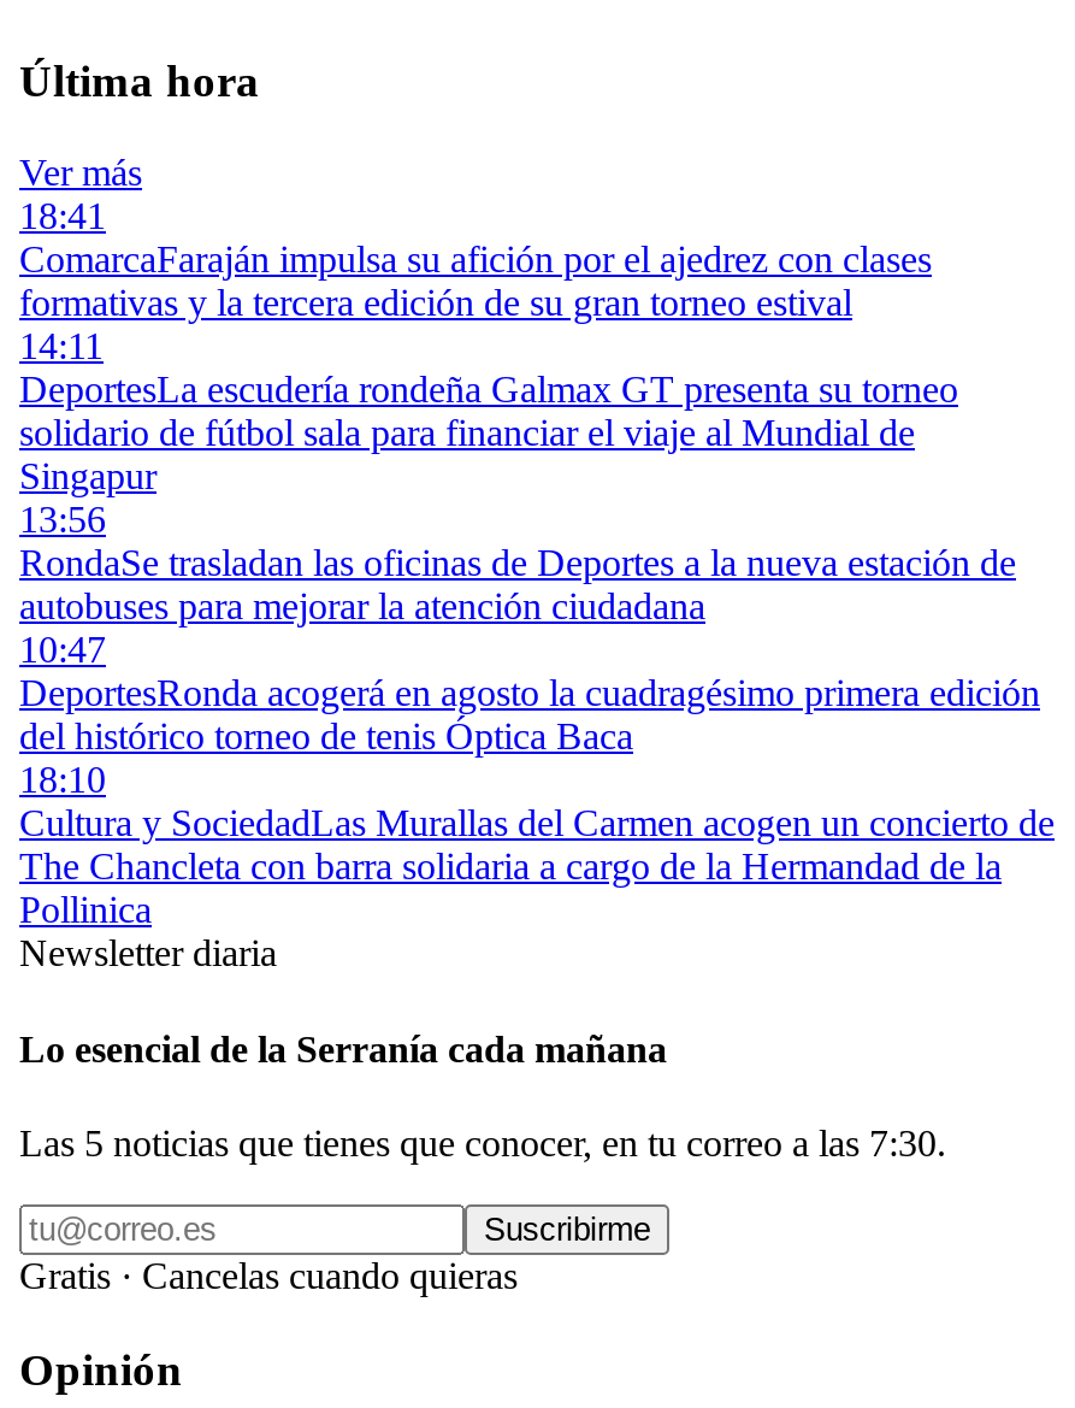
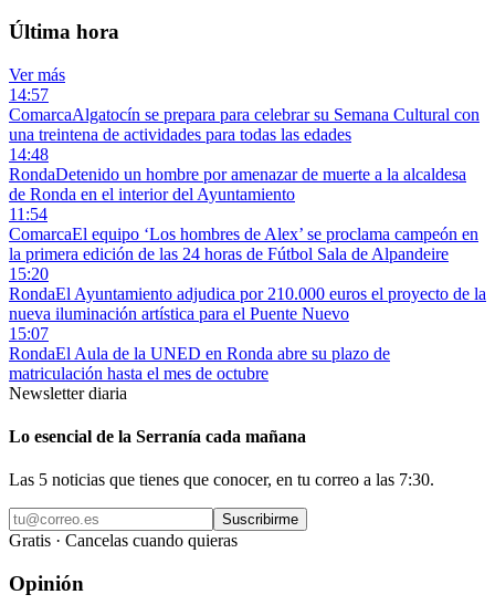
- 18:41
- ComarcaFaraján impulsa su afición por el ajedrez con clases
- formativas y la tercera edición de su gran torneo estival
- 14:11
- DeportesLa escudería rondeña Galmax GT presenta su torneo
- solidario de fútbol sala para financiar el viaje al Mundial de
- Singapur
- 13:56
- RondaSe trasladan las oficinas de Deportes a la nueva estación de
- autobuses para mejorar la atención ciudadana
- 10:47
- DeportesRonda acogerá en agosto la cuadragésimo primera edición
- del histórico torneo de tenis Óptica Baca
- 18:10
- Cultura y SociedadLas Murallas del Carmen acogen un concierto de
- The Chancleta con barra solidaria a cargo de la Hermandad de la
- Pollinica
+ 14:57
+ ComarcaAlgatocín se prepara para celebrar su Semana Cultural con
+ una treintena de actividades para todas las edades
+ 14:48
+ RondaDetenido un hombre por amenazar de muerte a la alcaldesa
+ de Ronda en el interior del Ayuntamiento
+ 11:54
+ ComarcaEl equipo ‘Los hombres de Alex’ se proclama campeón en
+ la primera edición de las 24 horas de Fútbol Sala de Alpandeire
+ 15:20
+ RondaEl Ayuntamiento adjudica por 210.000 euros el proyecto de la
+ nueva iluminación artística para el Puente Nuevo
+ 15:07
+ RondaEl Aula de la UNED en Ronda abre su plazo de
+ matriculación hasta el mes de octubre
